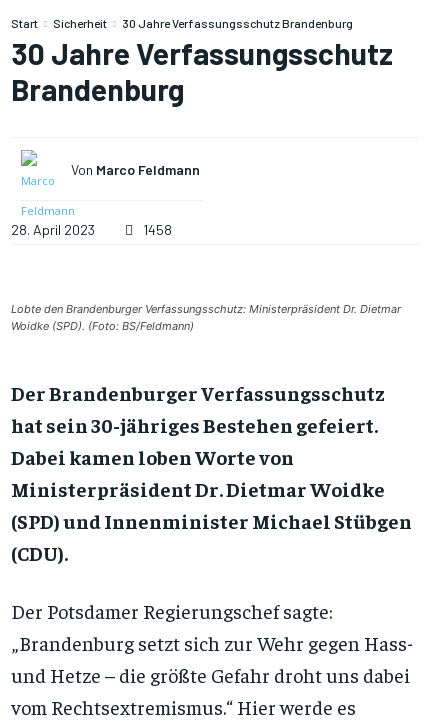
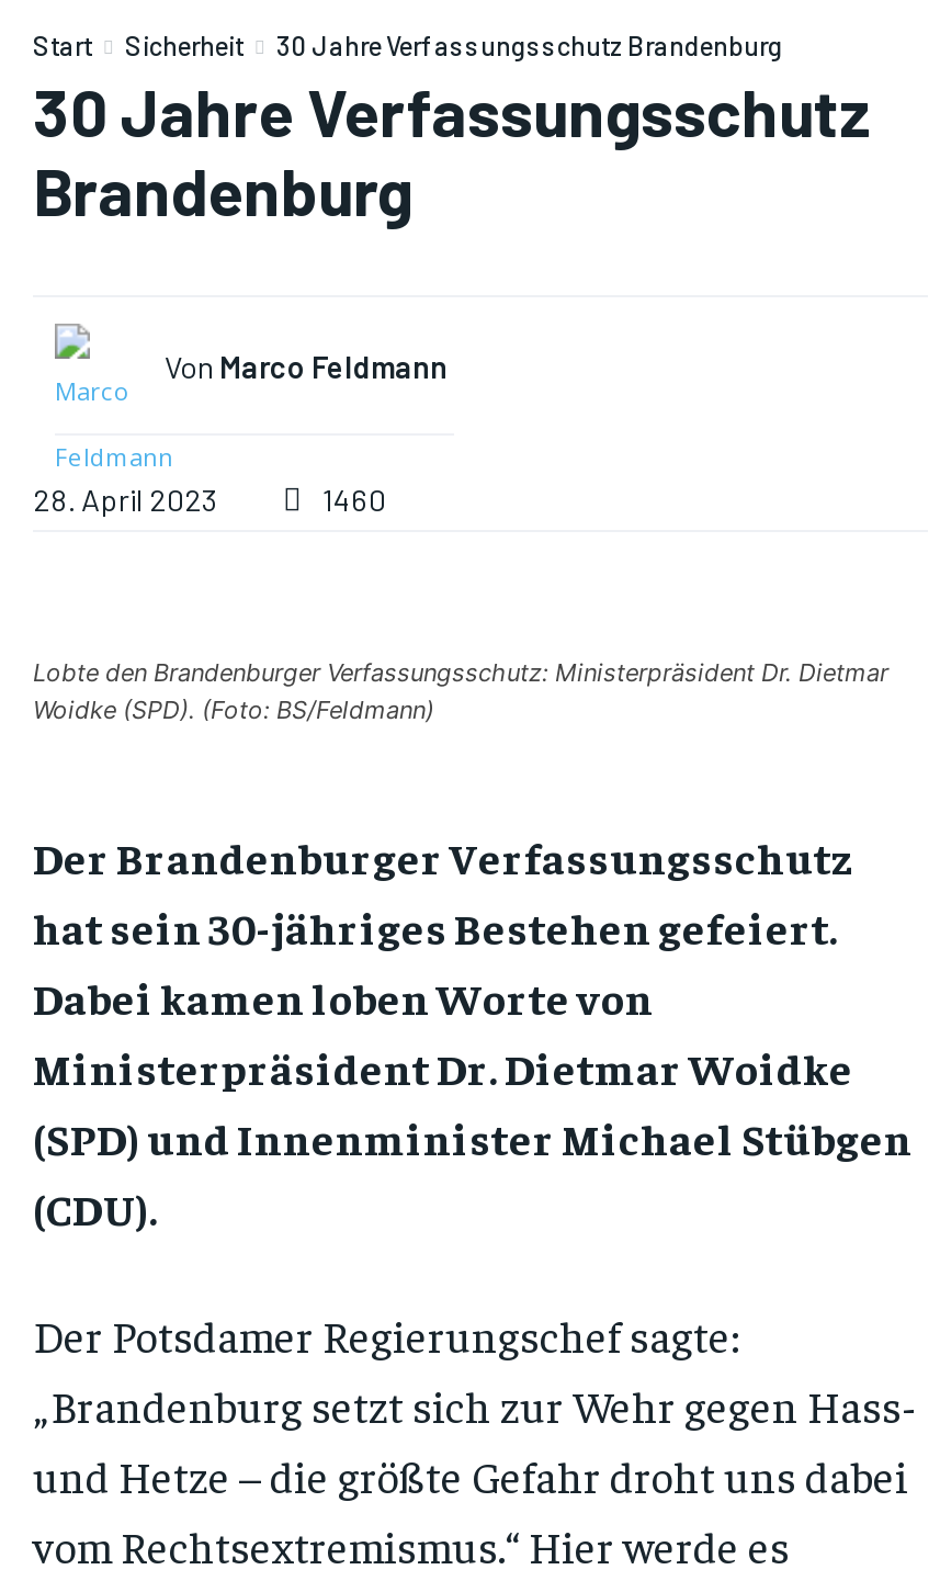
- 1458
+ 1460
